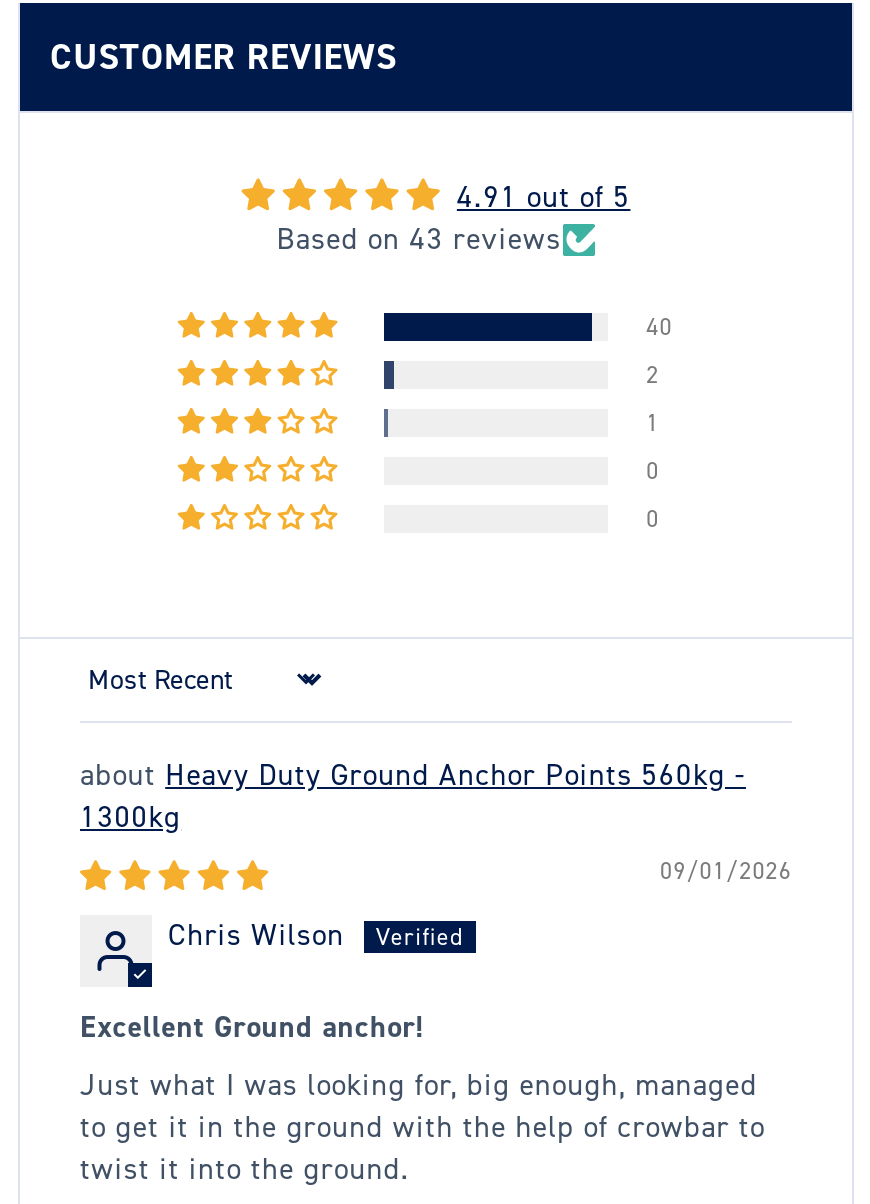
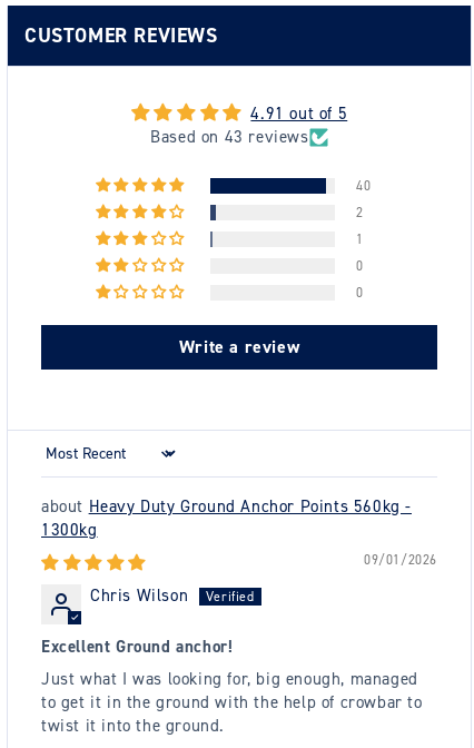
+ Write a review
